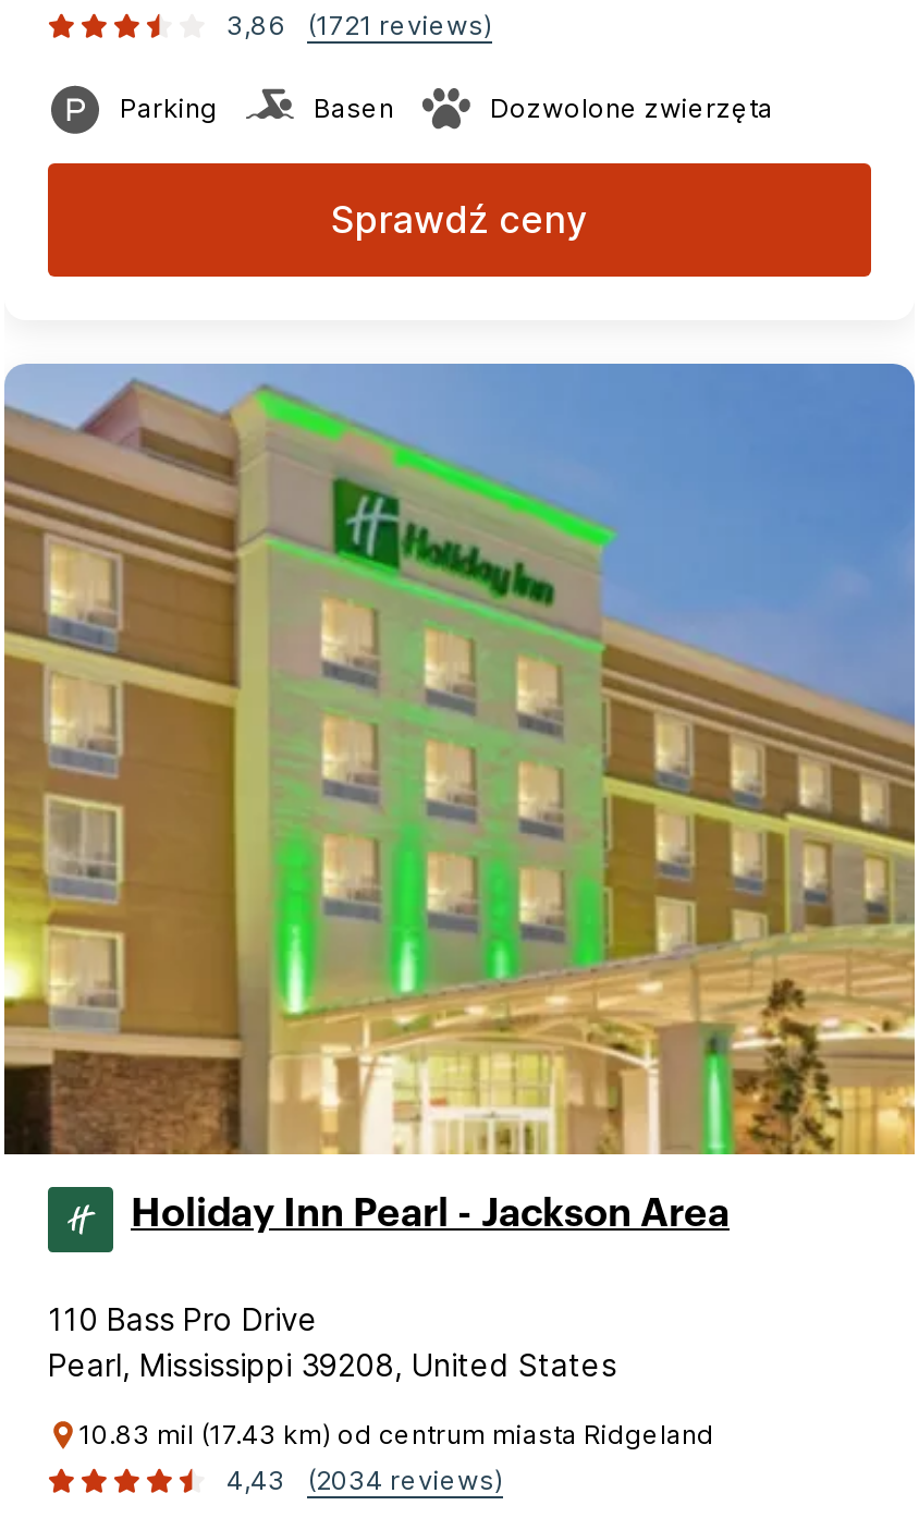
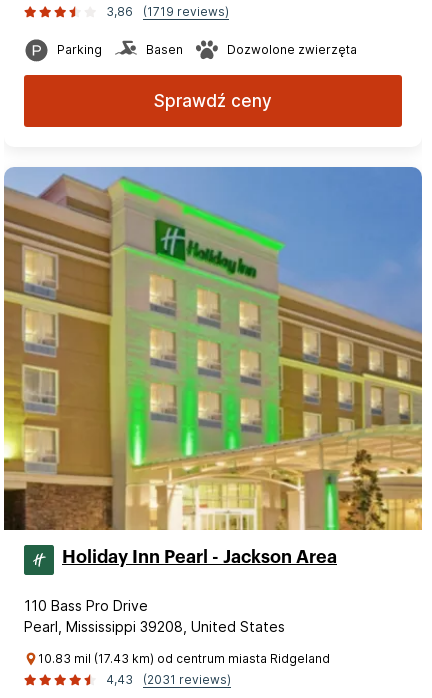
- 3,86 (1721 reviews)
+ 3,86 (1719 reviews)

- 4,43 (2034 reviews)
+ 4,43 (2031 reviews)
